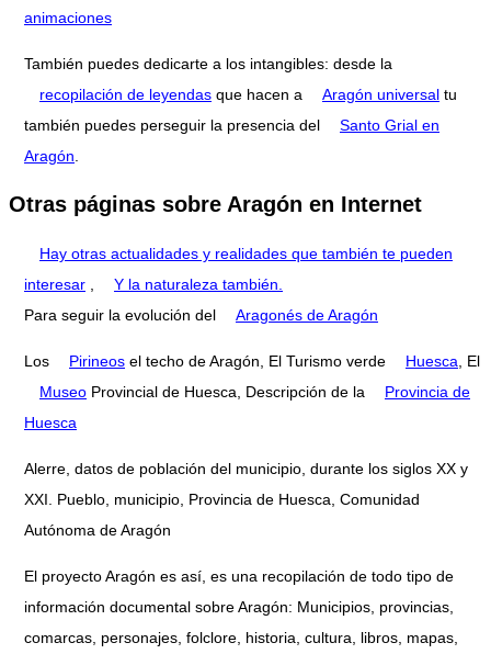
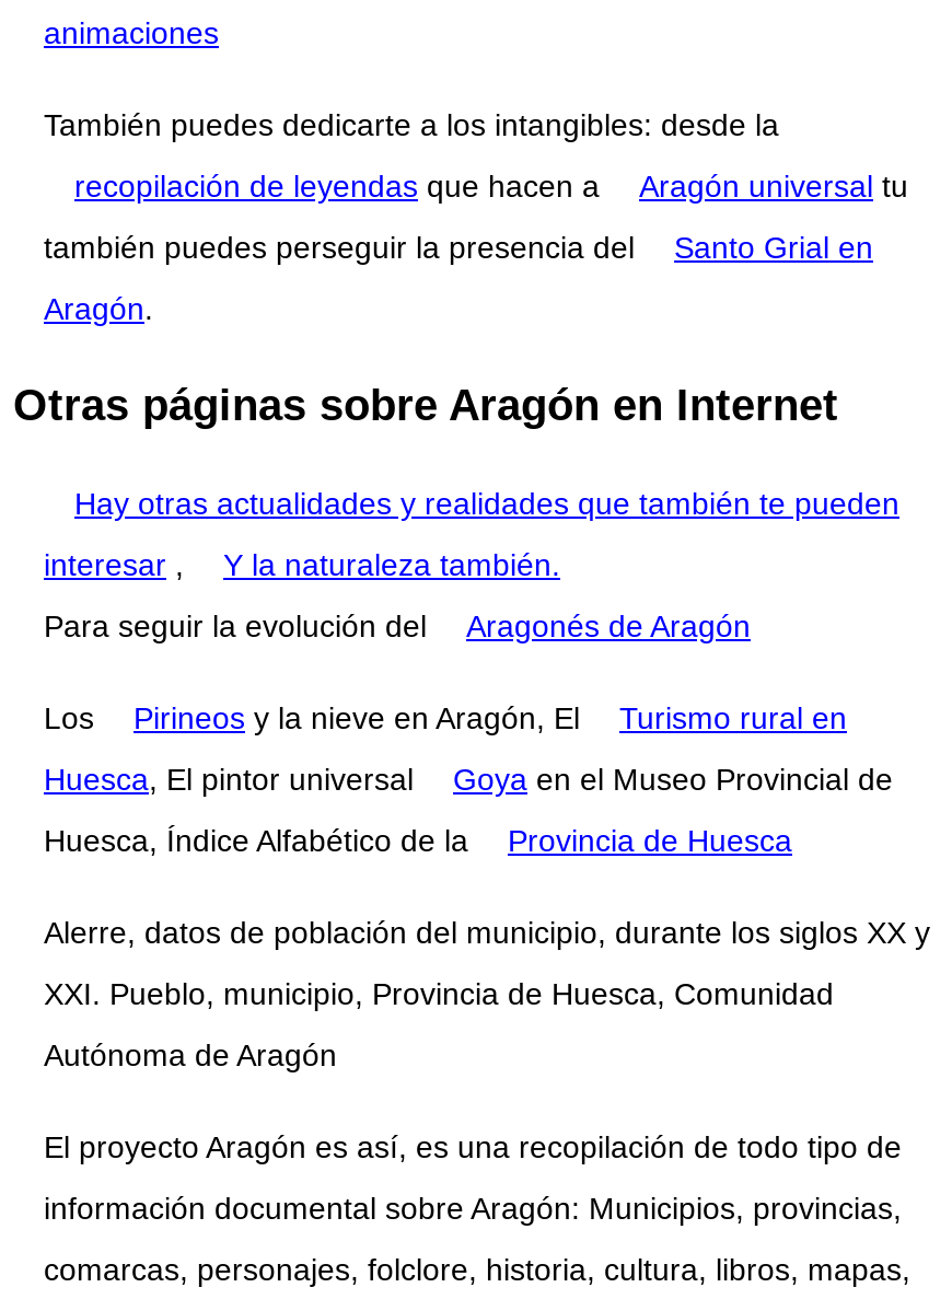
- Pirineos el techo de Aragón, El Turismo verde
- Huesca, El
+ Pirineos y la nieve en Aragón, El
+ Turismo rural en

- Museo Provincial de Huesca, Descripción de la
- Provincia de
+ Huesca, El pintor universal
+ Goya en el Museo Provincial de

- Huesca
+ Huesca, Índice Alfabético de la
+ Provincia de Huesca
